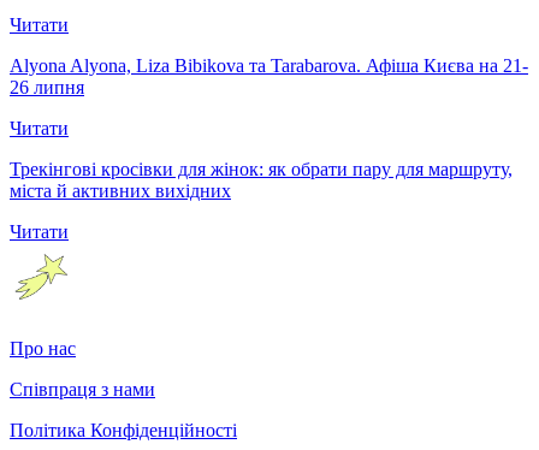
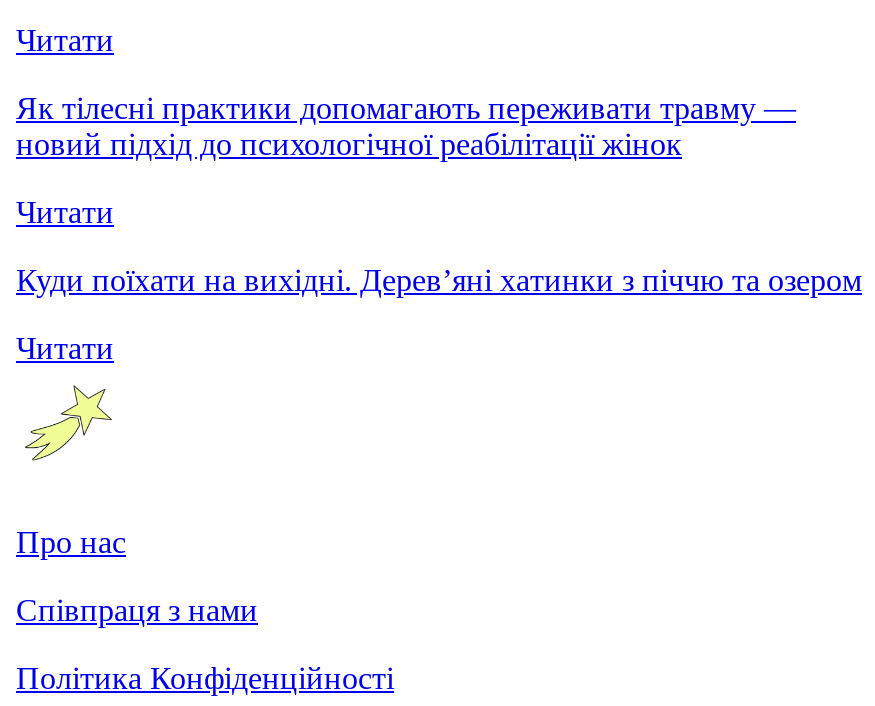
- Alyona Alyona, Liza Bibikova та Tarabarova. Афіша Києва на 21-
- 26 липня
+ Як тілесні практики допомагають переживати травму —
+ новий підхід до психологічної реабілітації жінок

- Трекінгові кросівки для жінок: як обрати пару для маршруту,
- міста й активних вихідних
+ Куди поїхати на вихідні. Дерев’яні хатинки з піччю та озером
